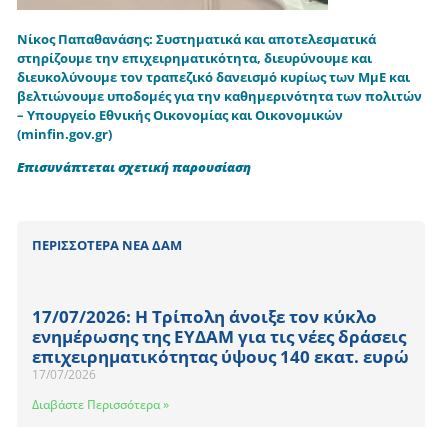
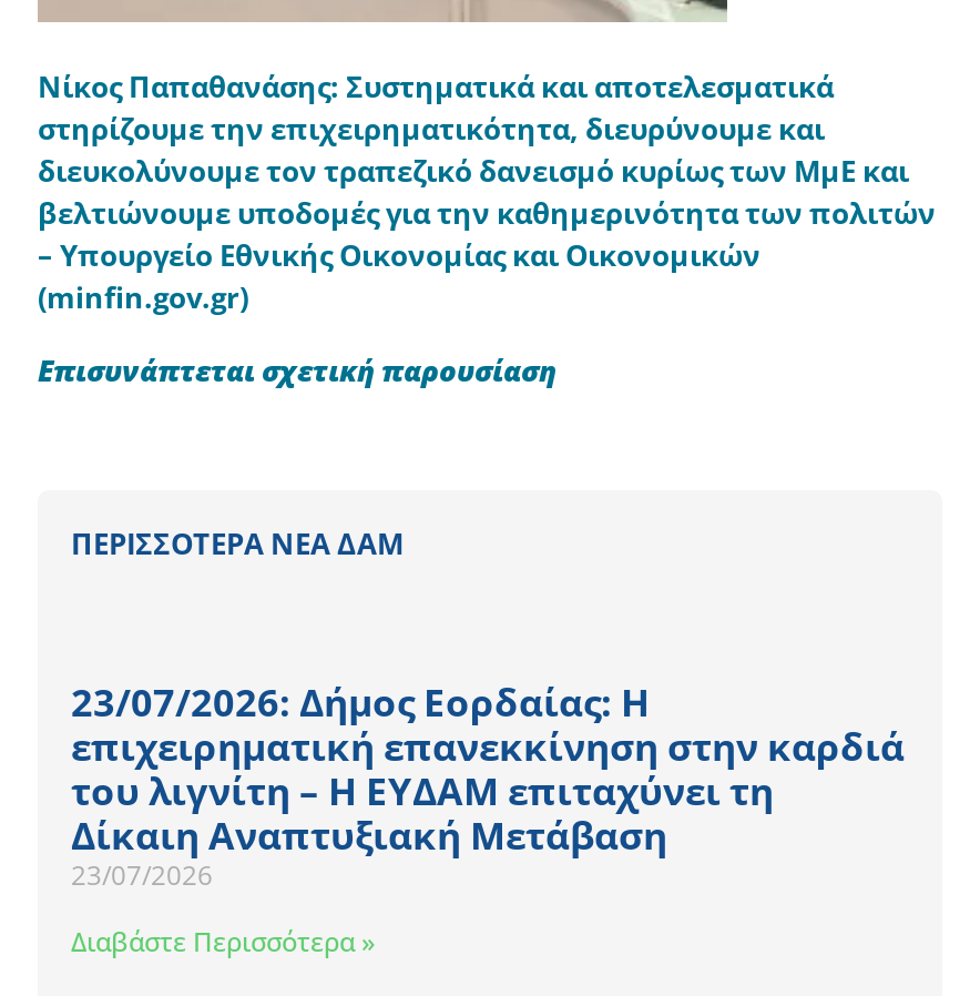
- 17/07/2026: Η Τρίπολη άνοιξε τον κύκλο
- ενημέρωσης της ΕΥΔΑΜ για τις νέες δράσεις
- επιχειρηματικότητας ύψους 140 εκατ. ευρώ
- 17/07/2026
+ 23/07/2026: Δήμος Εορδαίας: Η
+ επιχειρηματική επανεκκίνηση στην καρδιά
+ του λιγνίτη – Η ΕΥΔΑΜ επιταχύνει τη
+ Δίκαιη Αναπτυξιακή Μετάβαση
+ 23/07/2026
